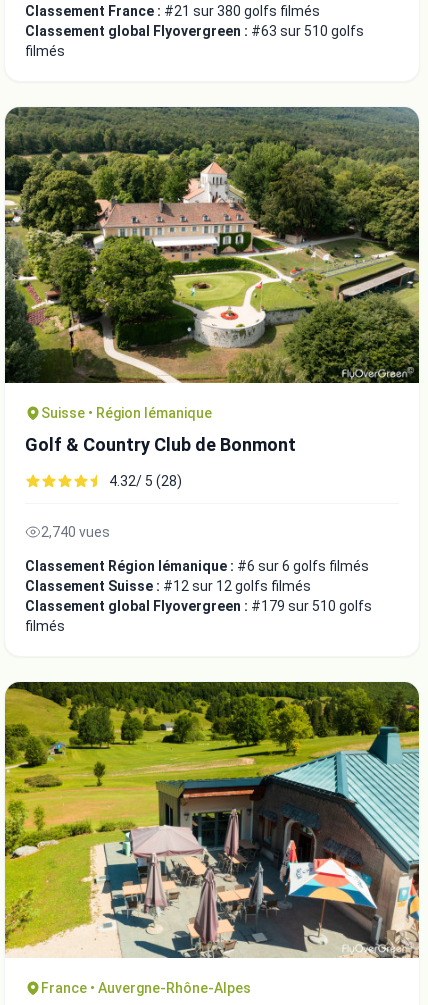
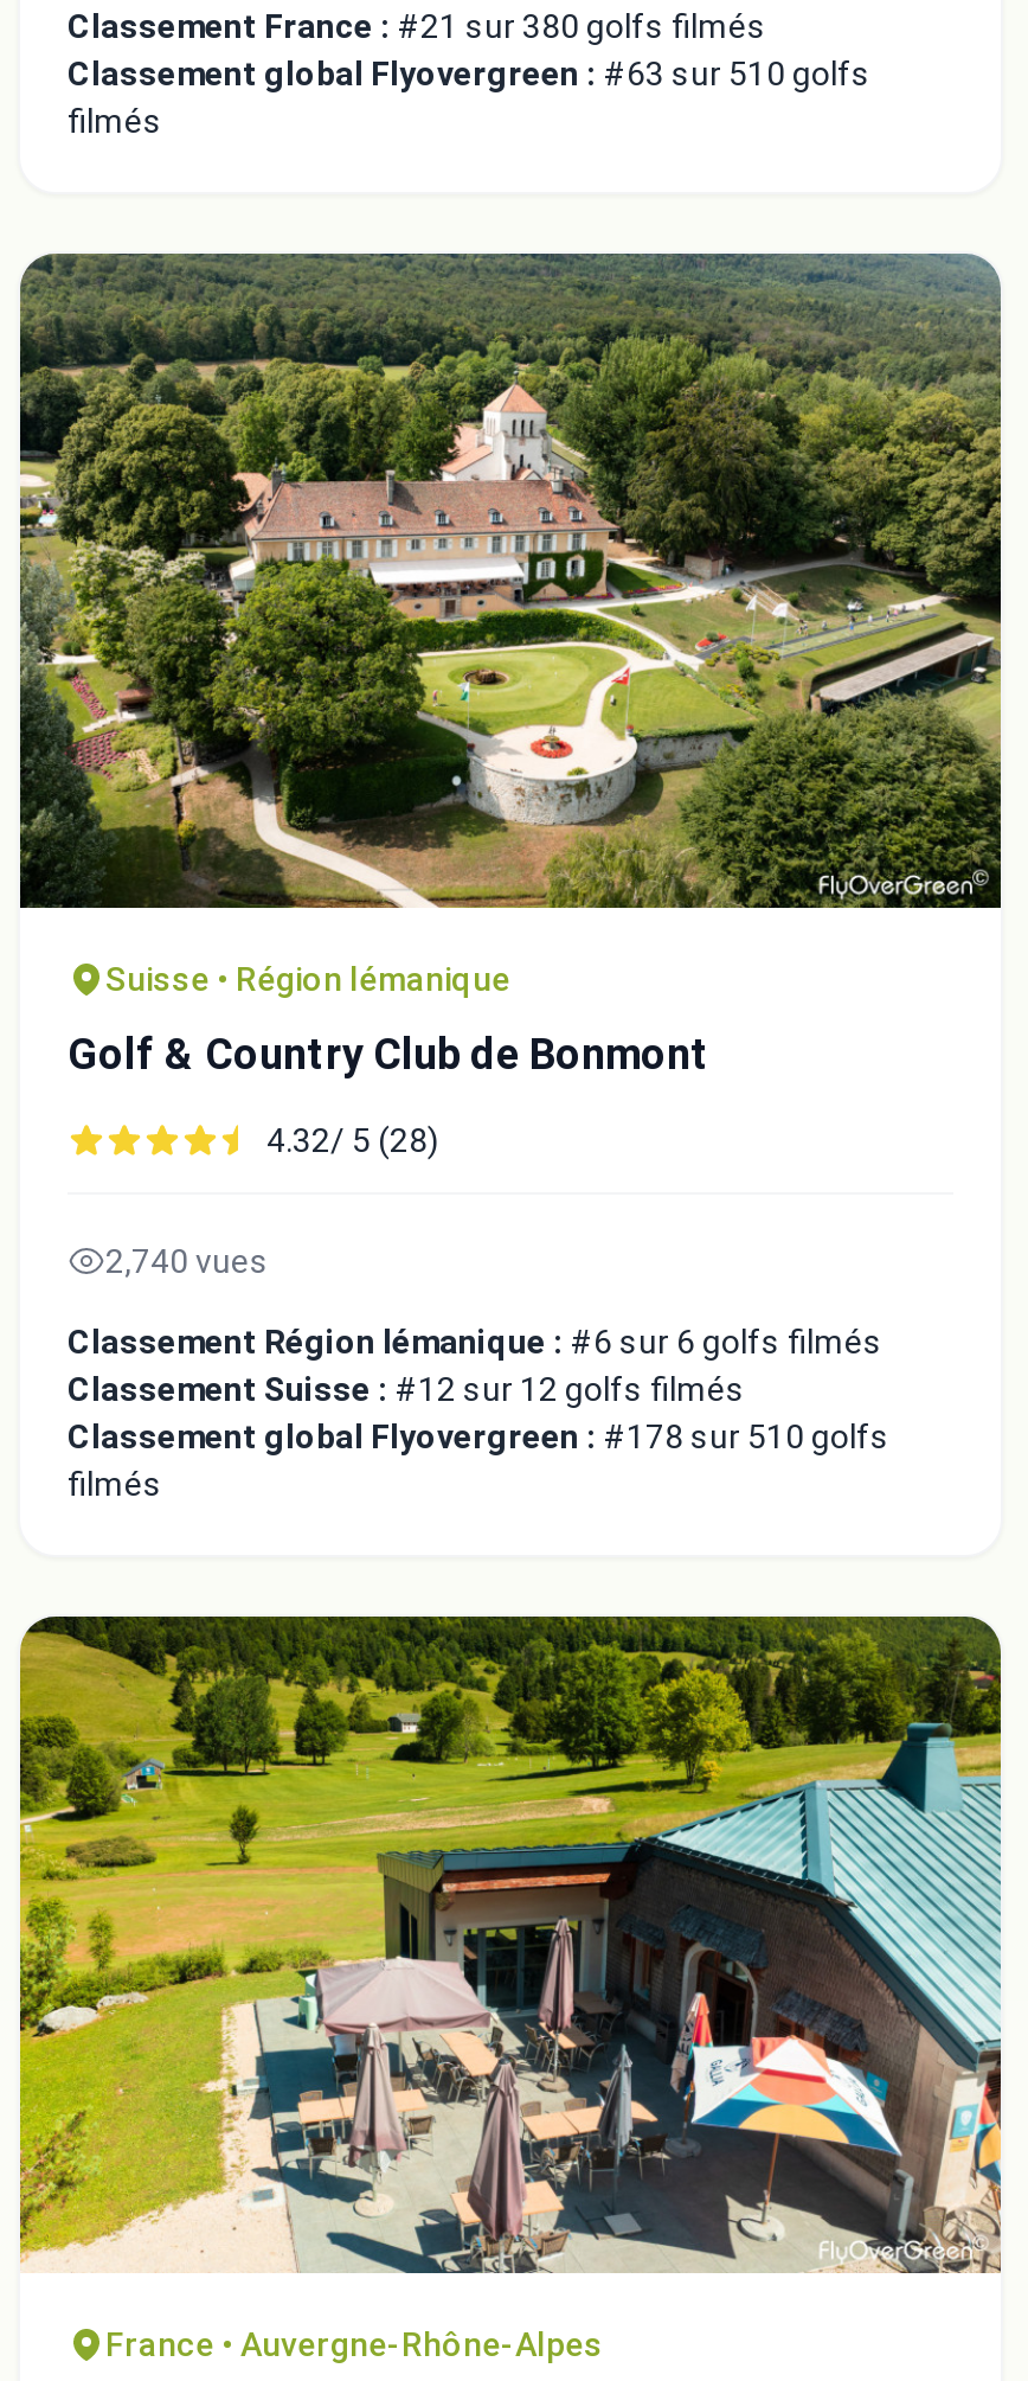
- Classement global Flyovergreen : #179 sur 510 golfs
+ Classement global Flyovergreen : #178 sur 510 golfs
